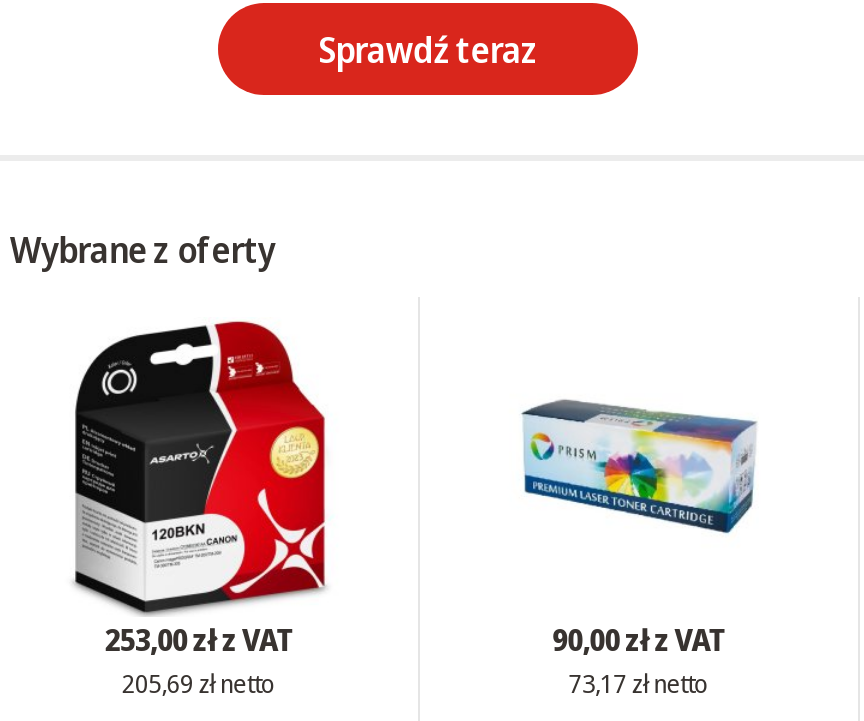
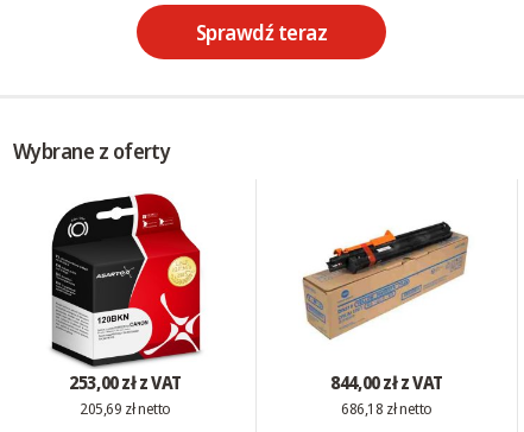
- [image]
- 90,00 zł z VAT
- 73,17 zł netto
+ [image]
+ 844,00 zł z VAT
+ 686,18 zł netto
